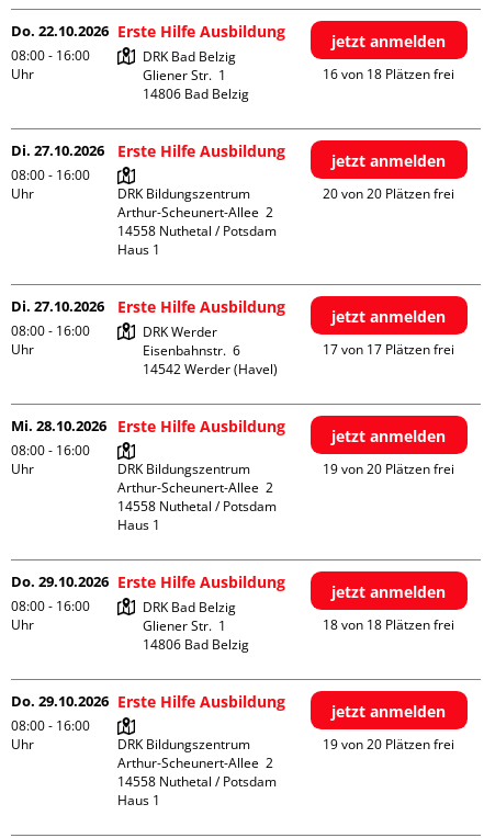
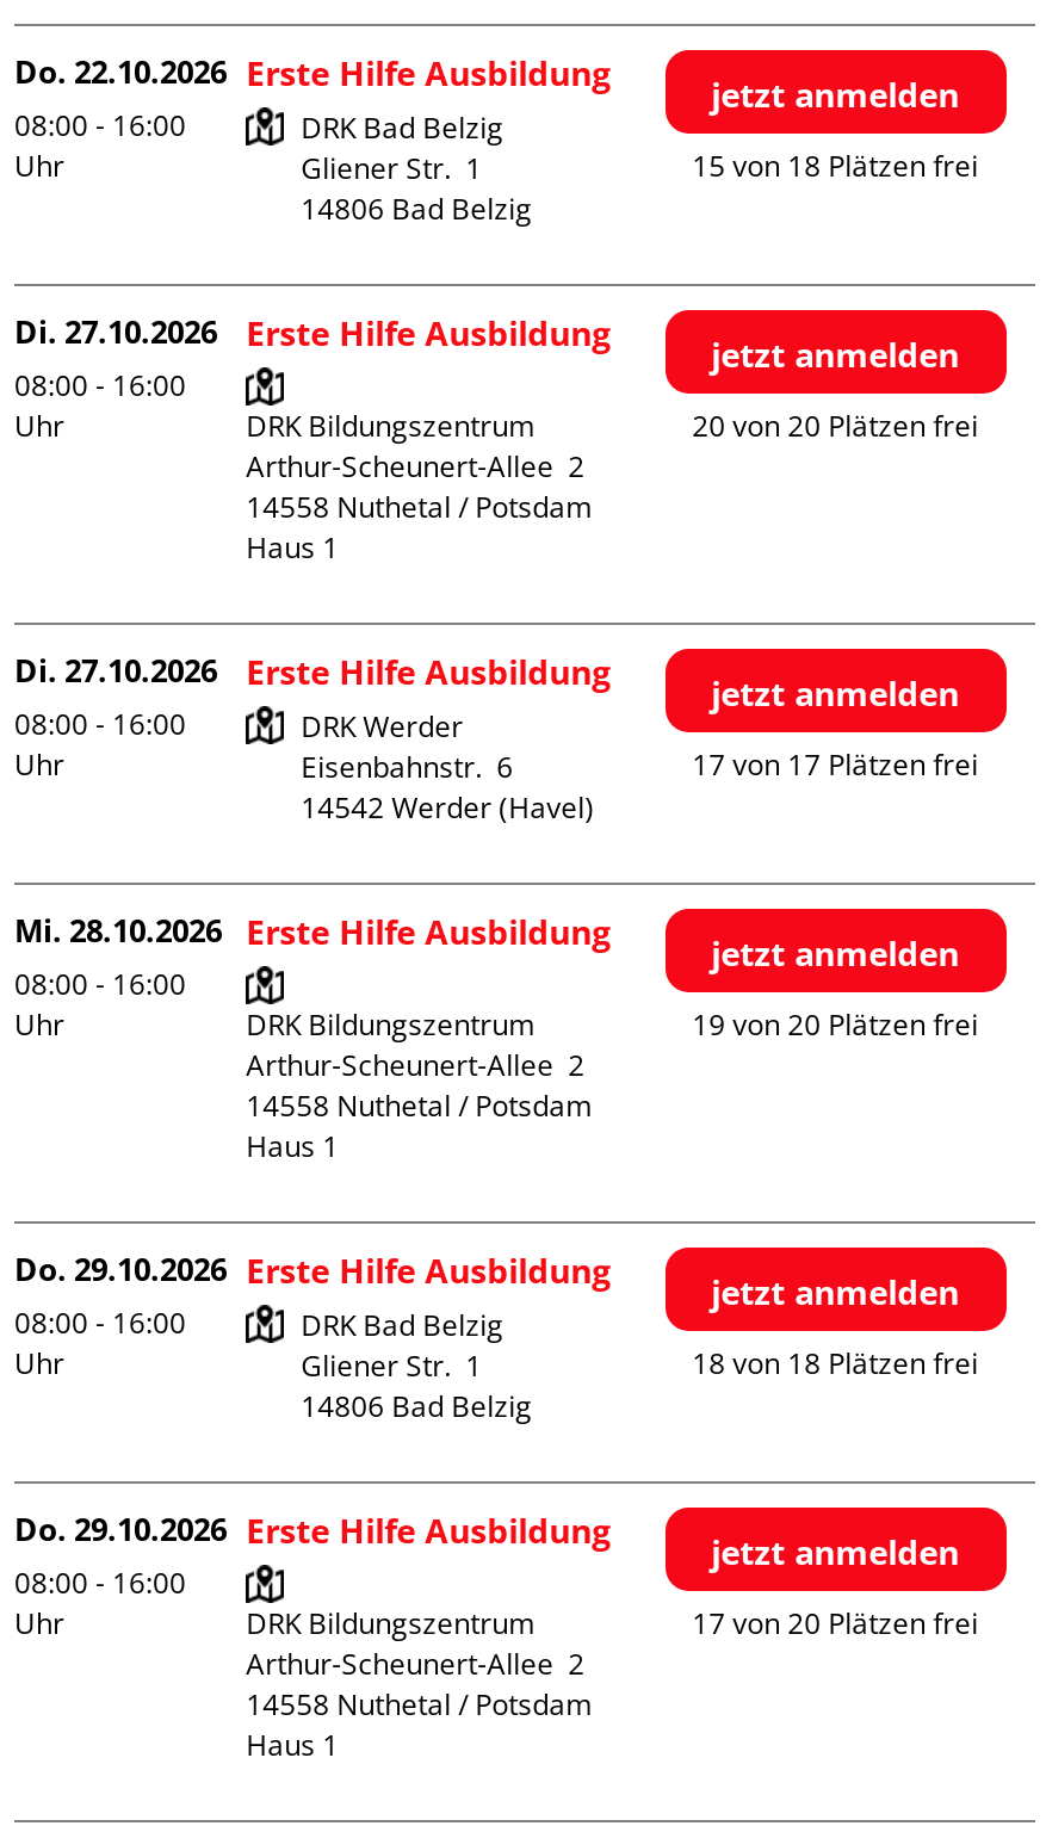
- 16 von 18 Plätzen frei
+ 15 von 18 Plätzen frei

- 19 von 20 Plätzen frei
+ 17 von 20 Plätzen frei
